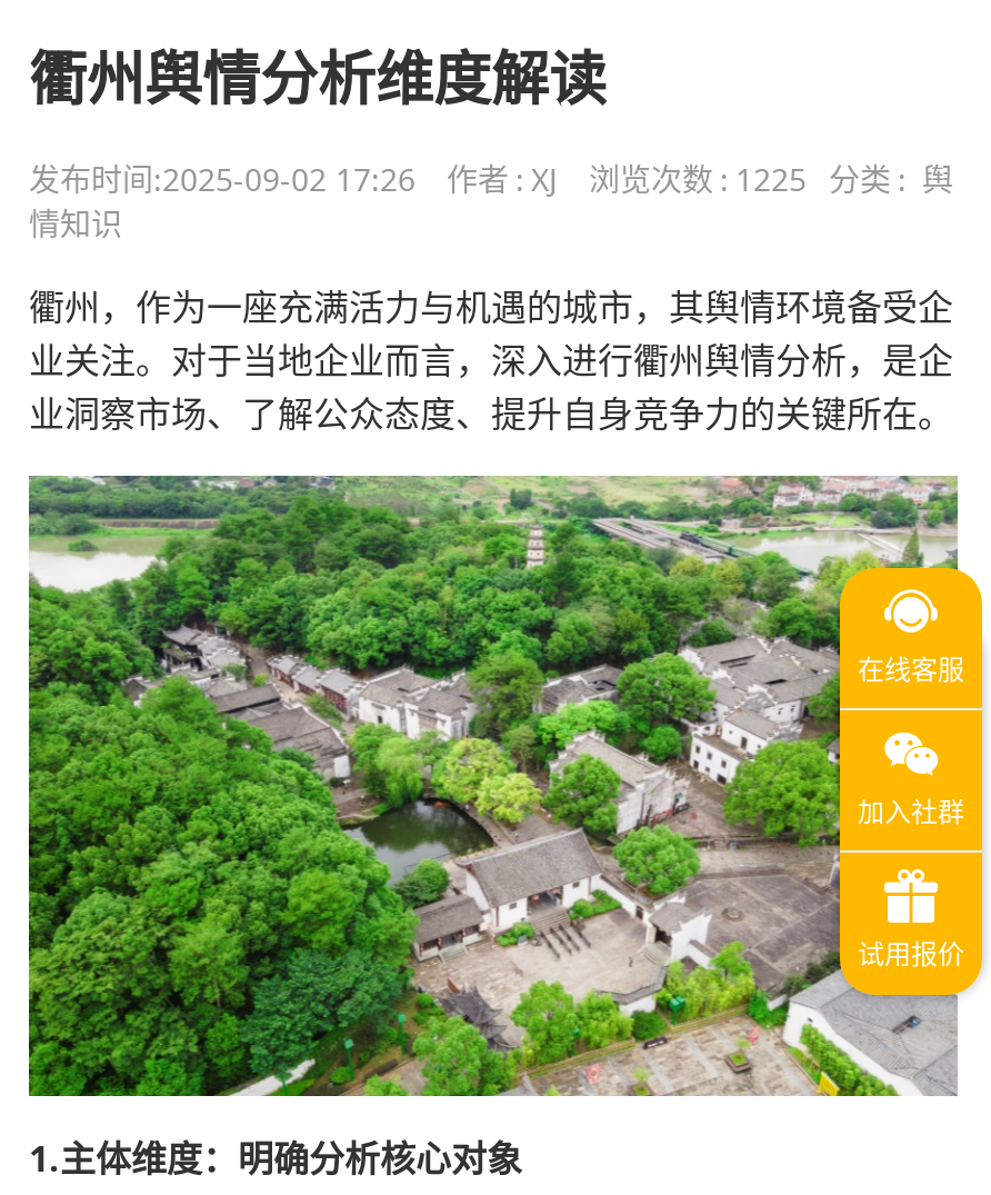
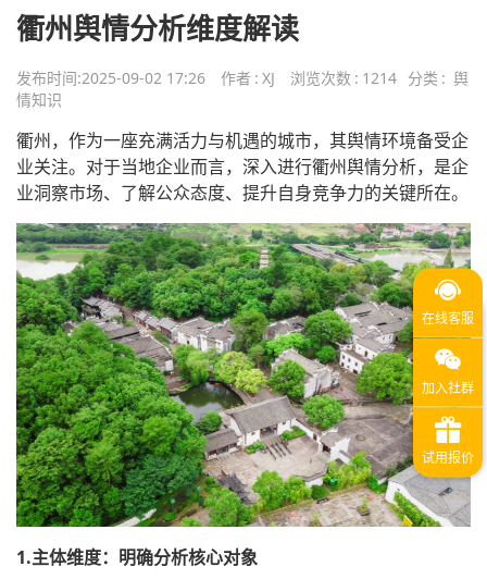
- 浏览次数 : 1225 分类 : 舆
+ 浏览次数 : 1214 分类 : 舆
